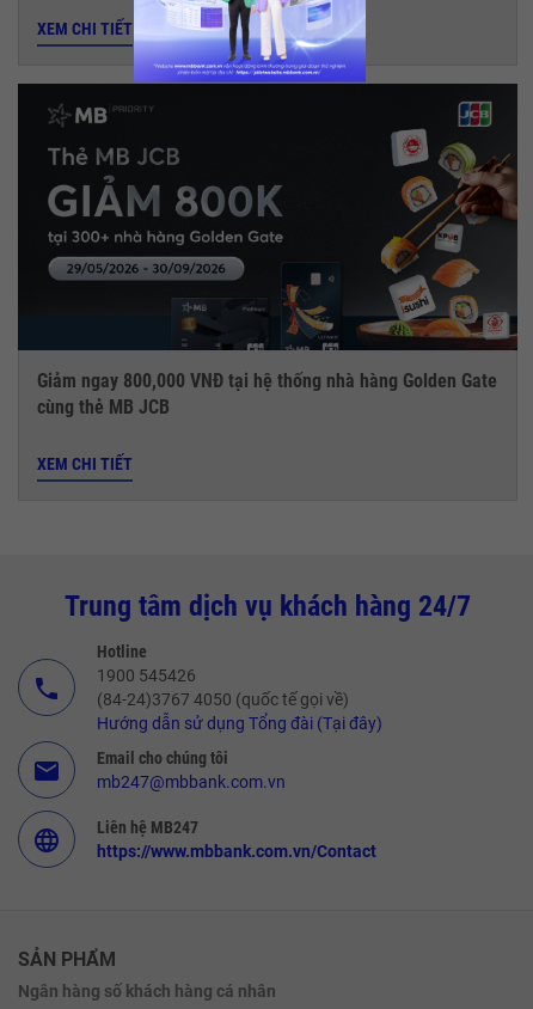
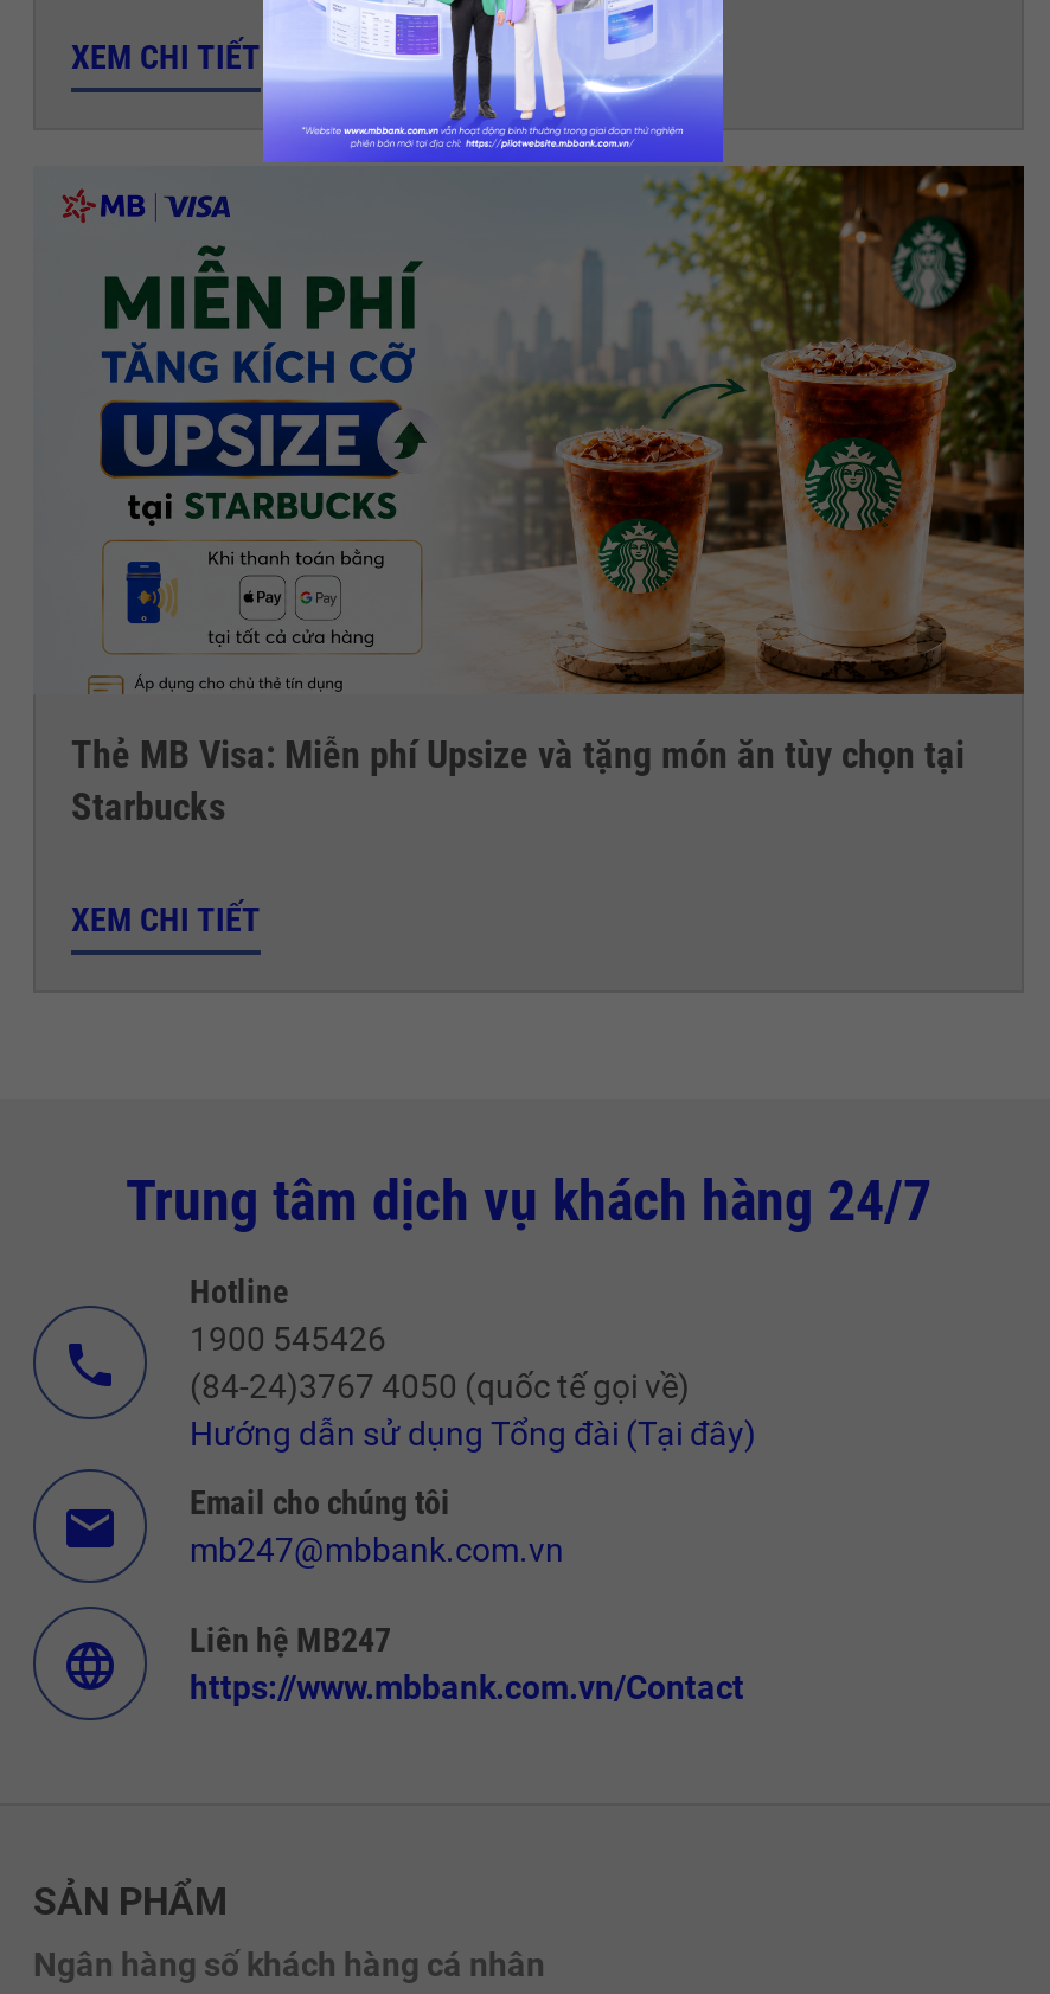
- [image]
- Giảm ngay 800,000 VNĐ tại hệ thống nhà hàng Golden Gate
- cùng thẻ MB JCB
+ [image]
+ Thẻ MB Visa: Miễn phí Upsize và tặng món ăn tùy chọn tại
+ Starbucks
